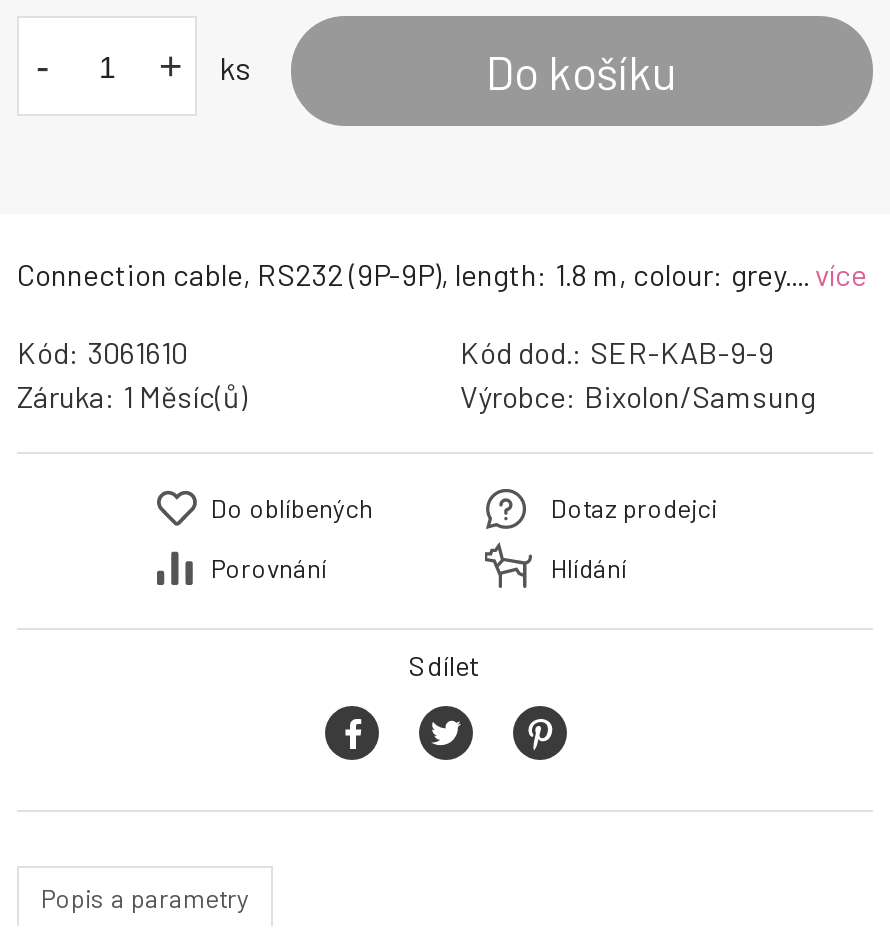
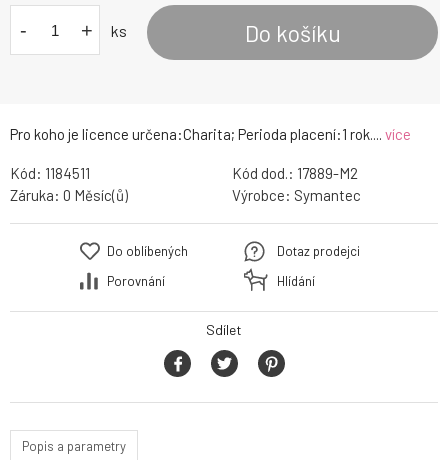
- Connection cable, RS232 (9P-9P), length: 1.8 m, colour: grey.... více
+ Pro koho je licence určena:Charita; Perioda placení:1 rok.... více

- Kód: 3061610
+ Kód: 1184511

- Kód dod.: SER-KAB-9-9
+ Kód dod.: 17889-M2

- Záruka: 1 Měsíc(ů)
+ Záruka: 0 Měsíc(ů)

- Výrobce: Bixolon/Samsung
+ Výrobce: Symantec
